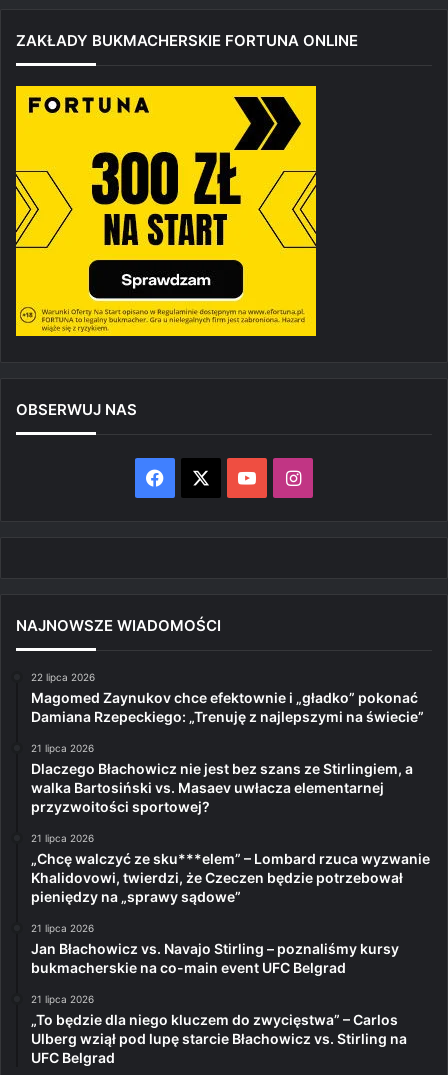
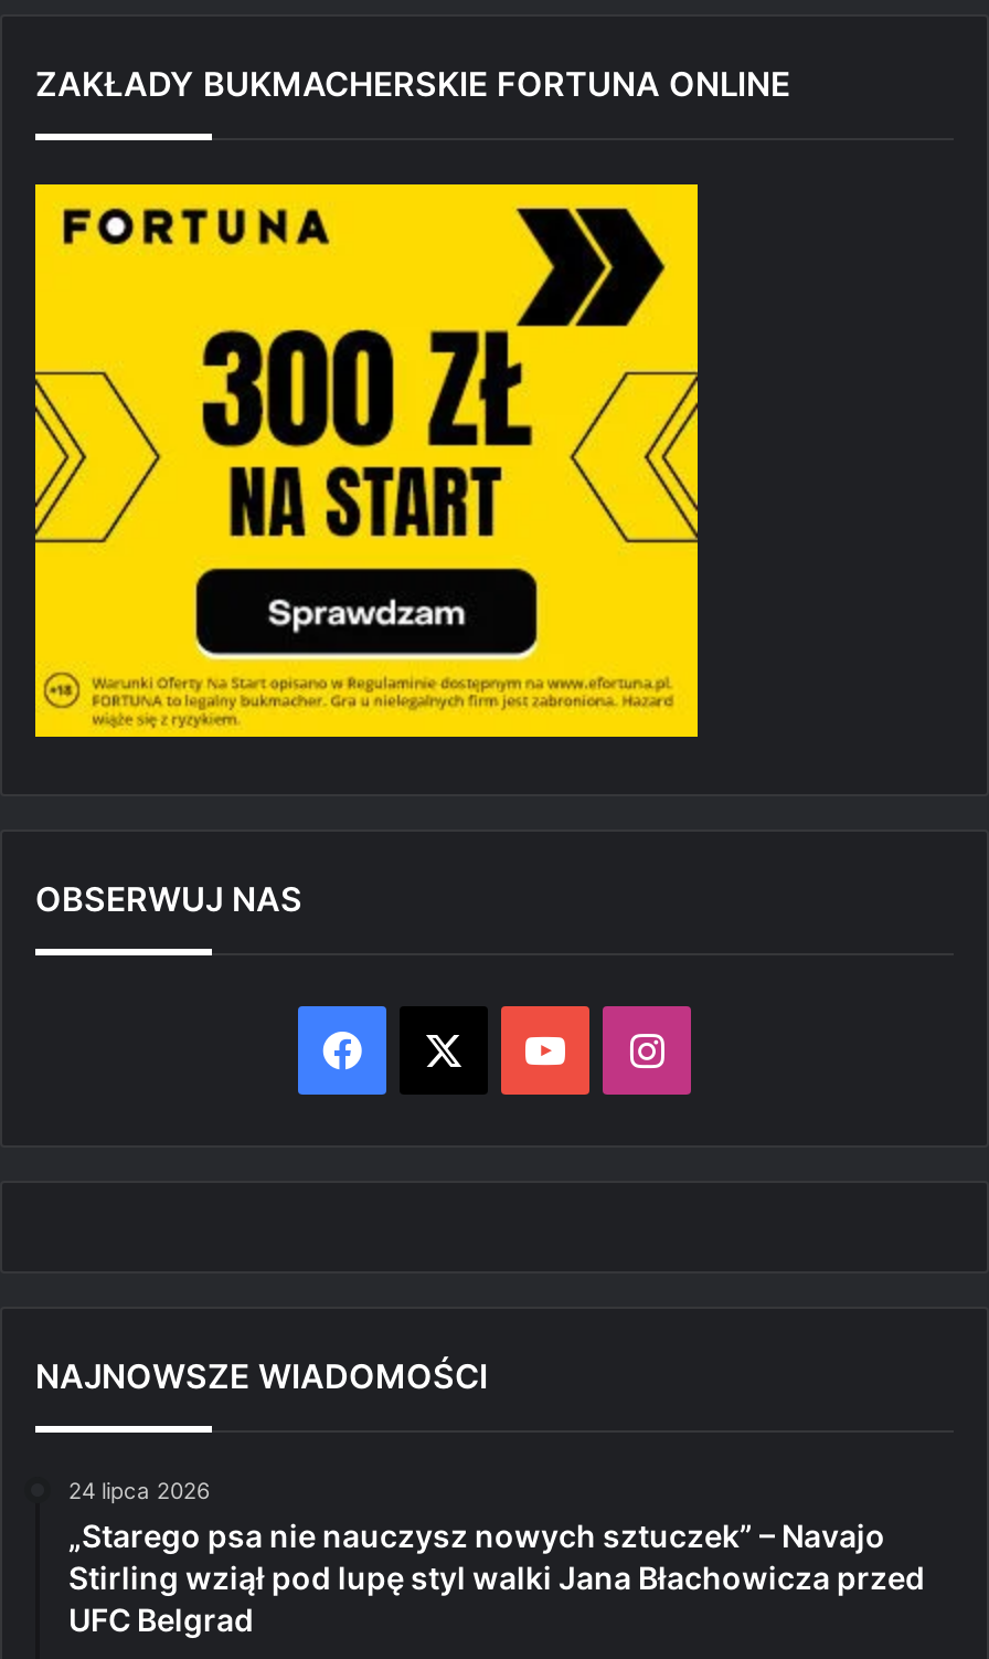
- 22 lipca 2026
- Magomed Zaynukov chce efektownie i „gładko” pokonać
- Damiana Rzepeckiego: „Trenuję z najlepszymi na świecie”
- 21 lipca 2026
- Dlaczego Błachowicz nie jest bez szans ze Stirlingiem, a
- walka Bartosiński vs. Masaev uwłacza elementarnej
- przyzwoitości sportowej?
- 21 lipca 2026
- „Chcę walczyć ze sku***elem” – Lombard rzuca wyzwanie
- Khalidovowi, twierdzi, że Czeczen będzie potrzebował
- pieniędzy na „sprawy sądowe”
- 21 lipca 2026
- Jan Błachowicz vs. Navajo Stirling – poznaliśmy kursy
- bukmacherskie na co-main event UFC Belgrad
- 21 lipca 2026
- „To będzie dla niego kluczem do zwycięstwa” – Carlos
- Ulberg wziął pod lupę starcie Błachowicz vs. Stirling na
+ 24 lipca 2026
+ „Starego psa nie nauczysz nowych sztuczek” – Navajo
+ Stirling wziął pod lupę styl walki Jana Błachowicza przed
